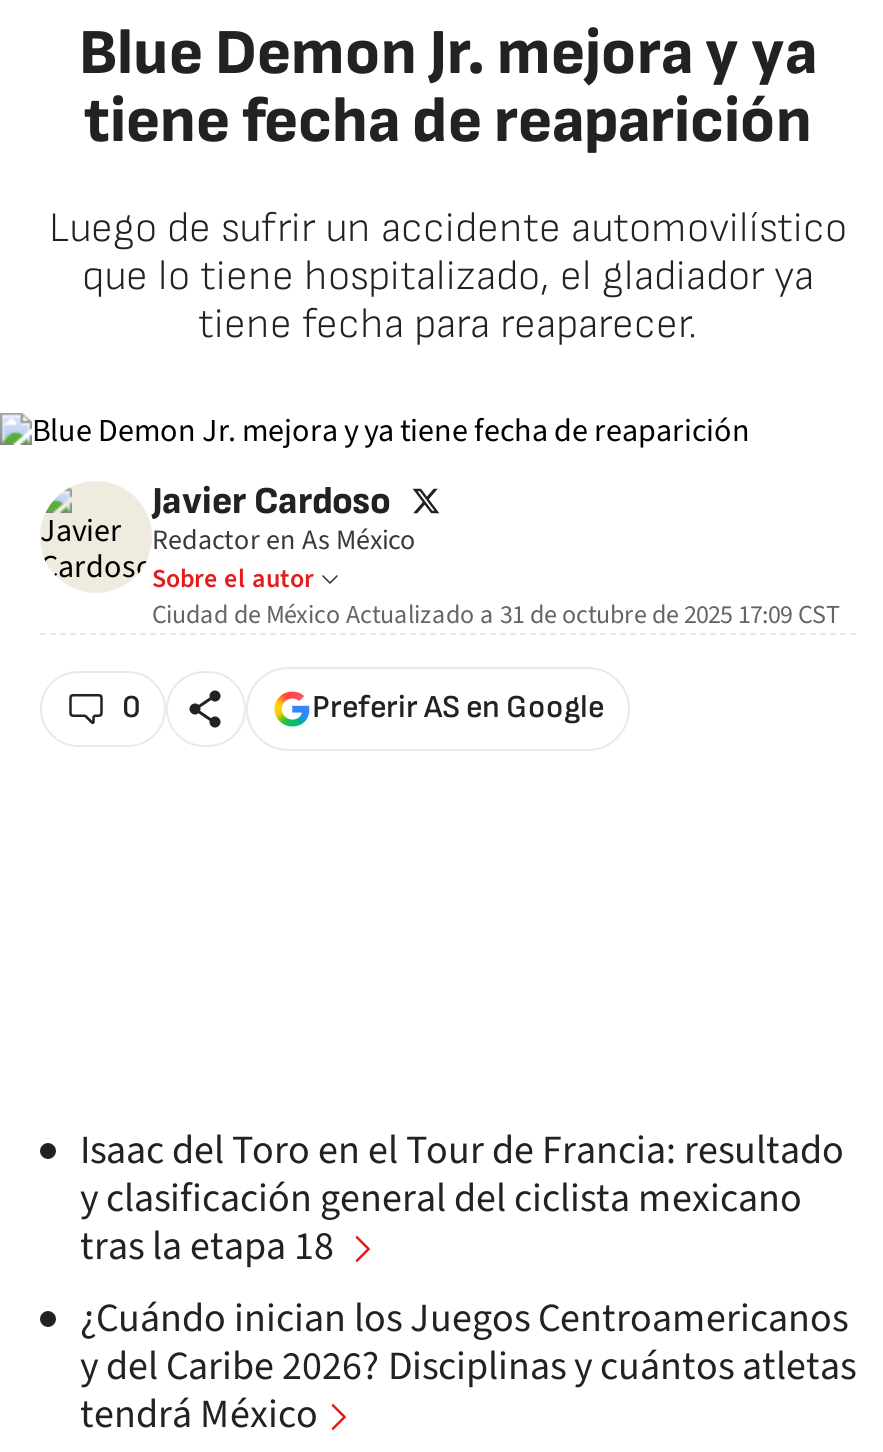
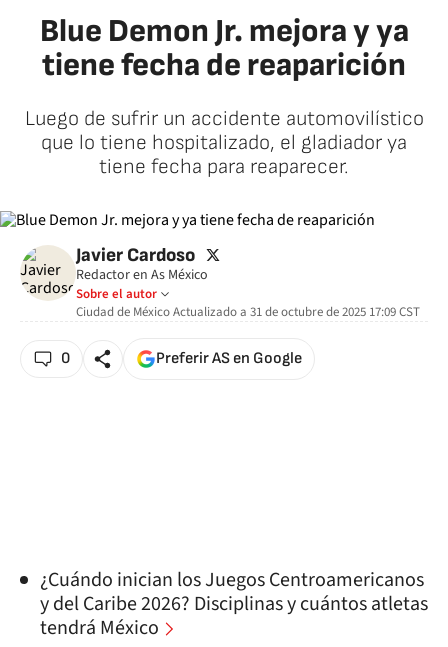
- Isaac del Toro en el Tour de Francia: resultado
- y clasificación general del ciclista mexicano
- tras la etapa 18
